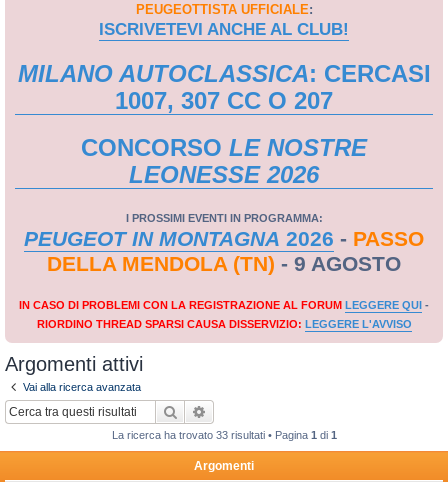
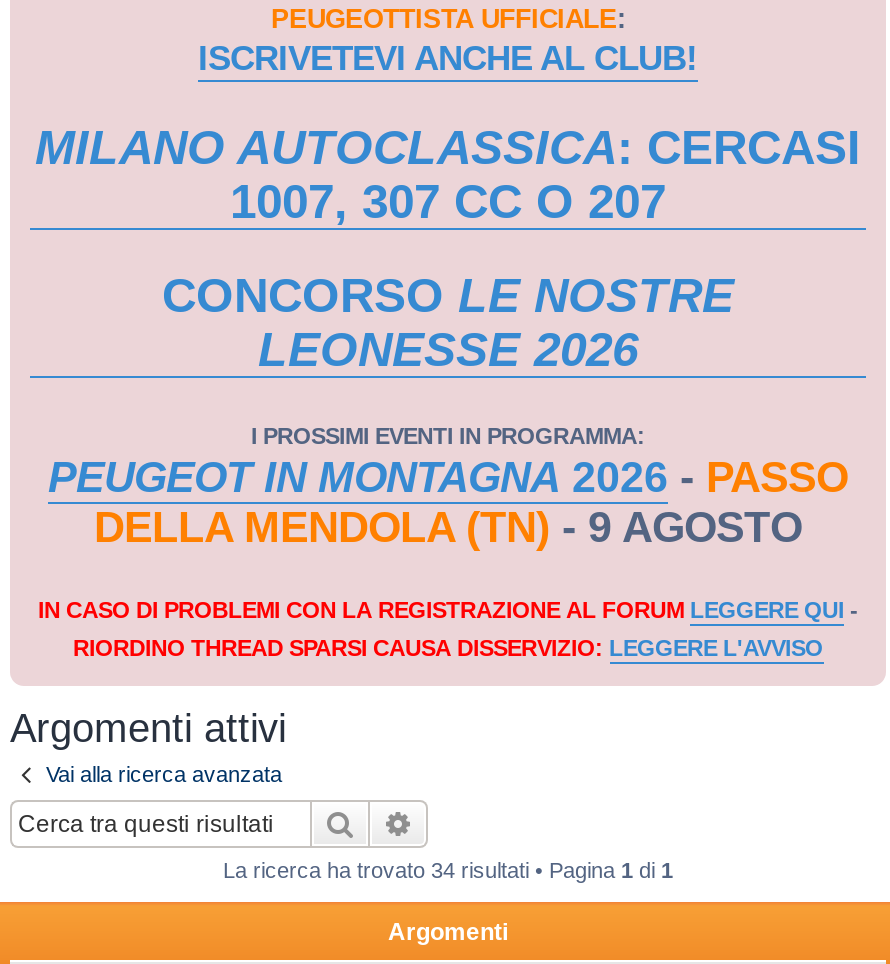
- La ricerca ha trovato 33 risultati • Pagina 1 di 1
+ La ricerca ha trovato 34 risultati • Pagina 1 di 1
